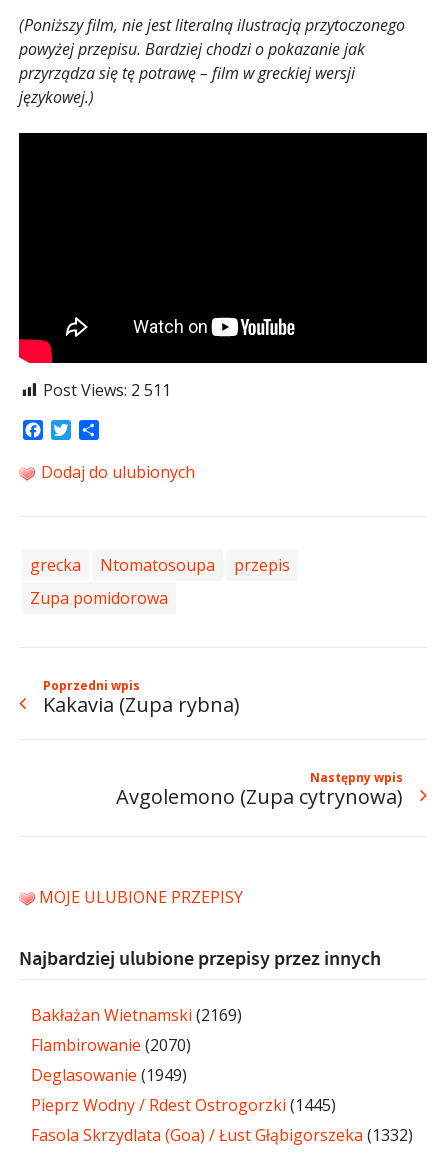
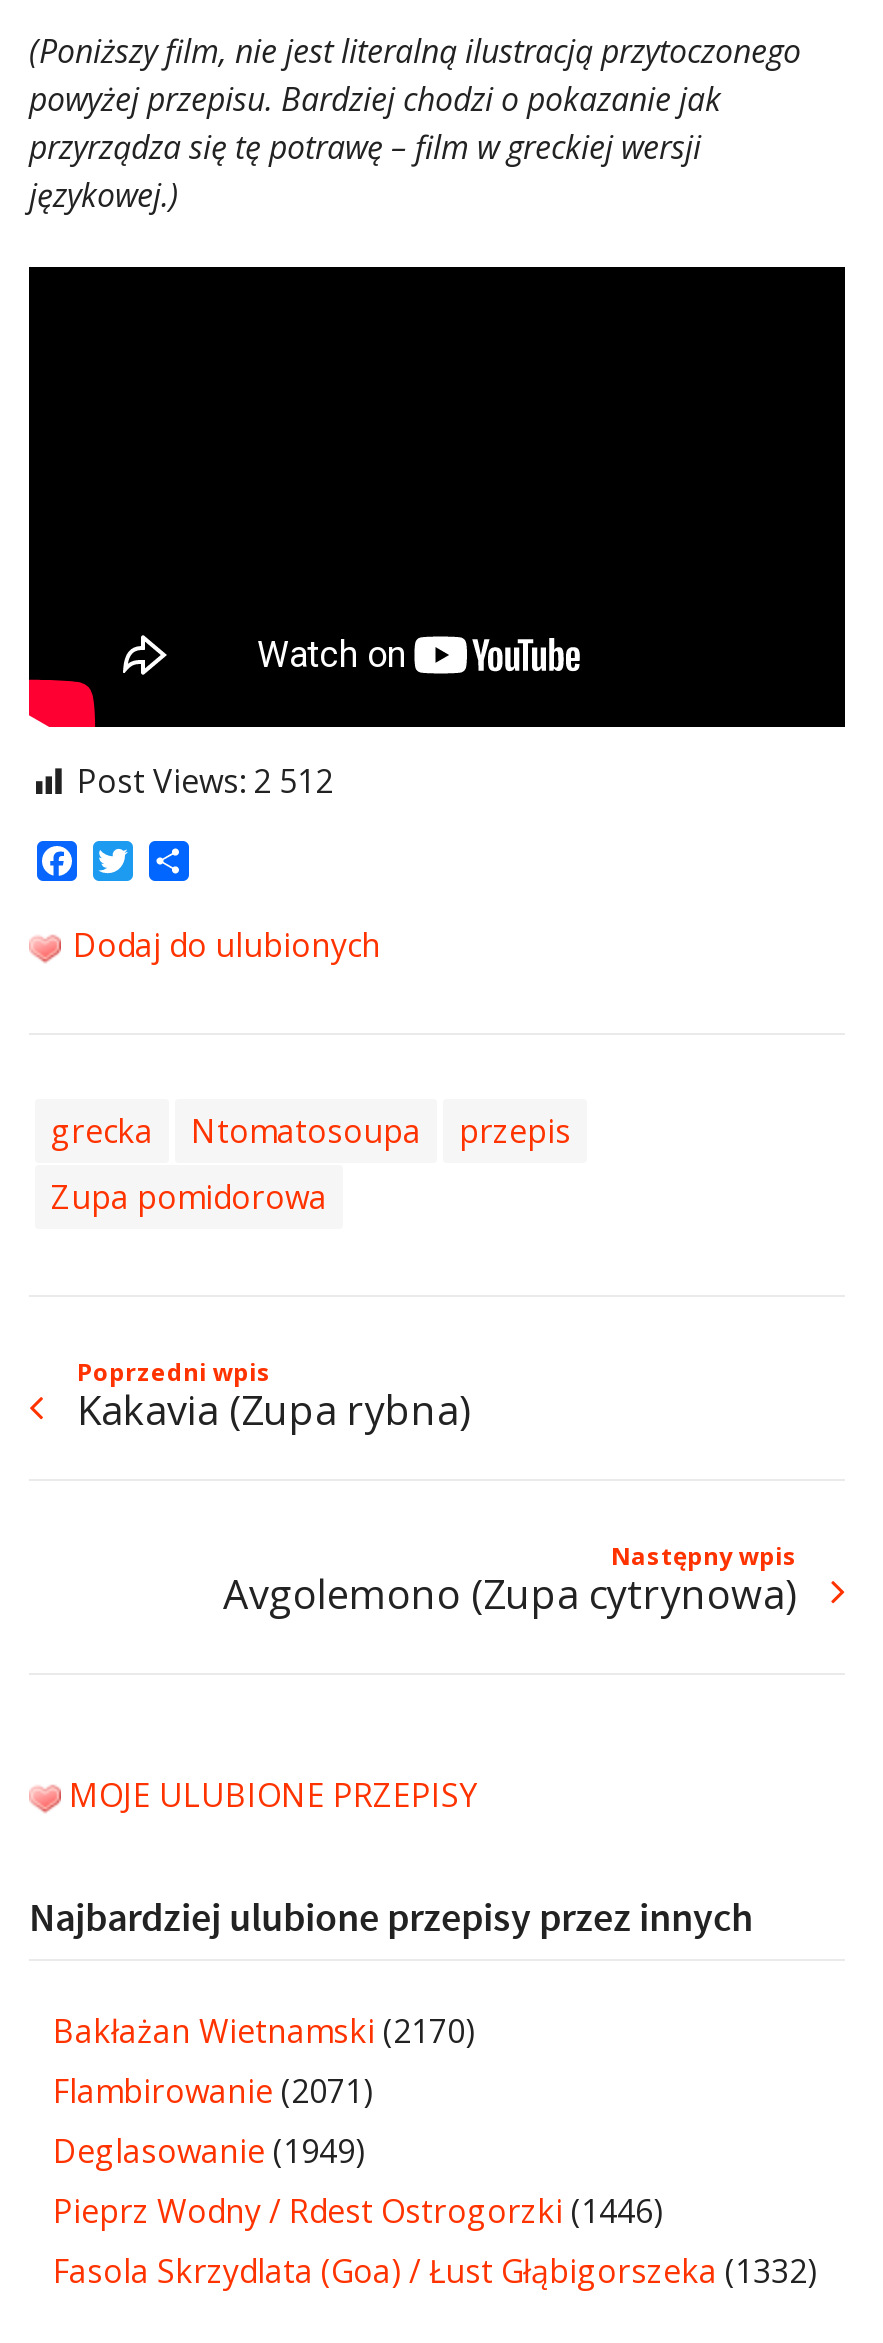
- Post Views: 2 511
+ Post Views: 2 512

- Bakłażan Wietnamski (2169)
+ Bakłażan Wietnamski (2170)

- Flambirowanie (2070)
+ Flambirowanie (2071)

- Pieprz Wodny / Rdest Ostrogorzki (1445)
+ Pieprz Wodny / Rdest Ostrogorzki (1446)
